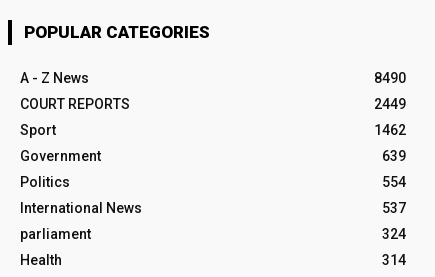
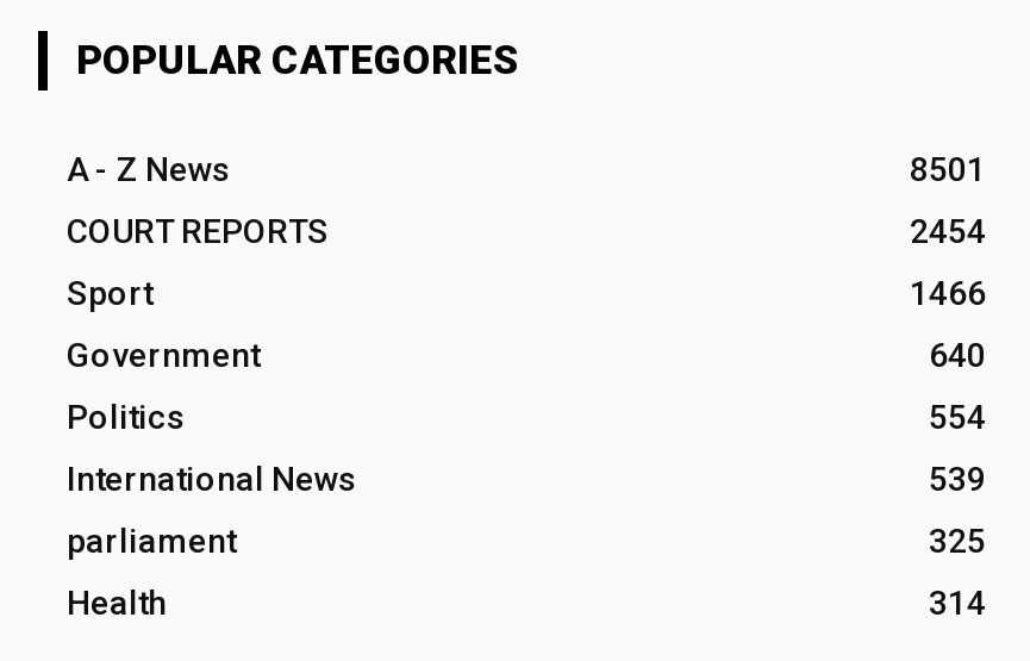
- 8490
+ 8501

- 2449
+ 2454

- 1462
+ 1466

- 639
+ 640

- 537
+ 539

- 324
+ 325
